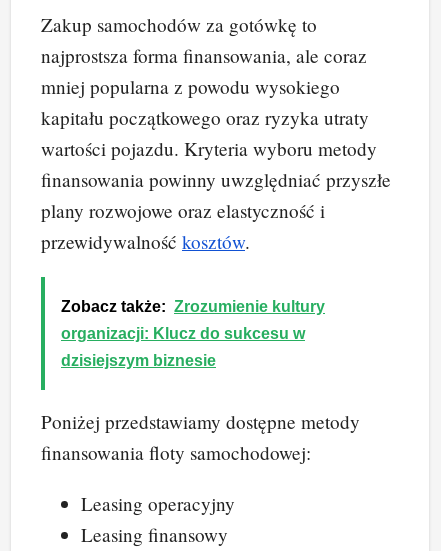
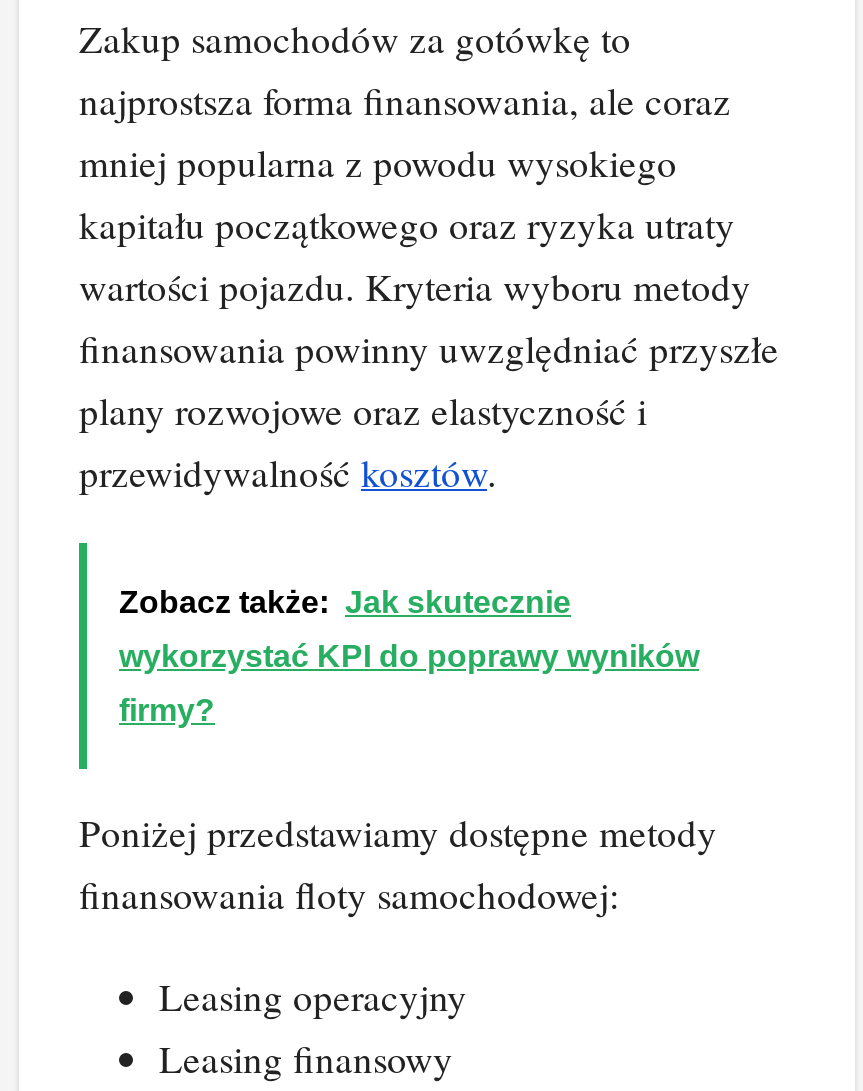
- Zobacz także: Zrozumienie kultury
+ Zobacz także: Jak skutecznie

- organizacji: Klucz do sukcesu w
+ wykorzystać KPI do poprawy wyników

- dzisiejszym biznesie
+ firmy?
